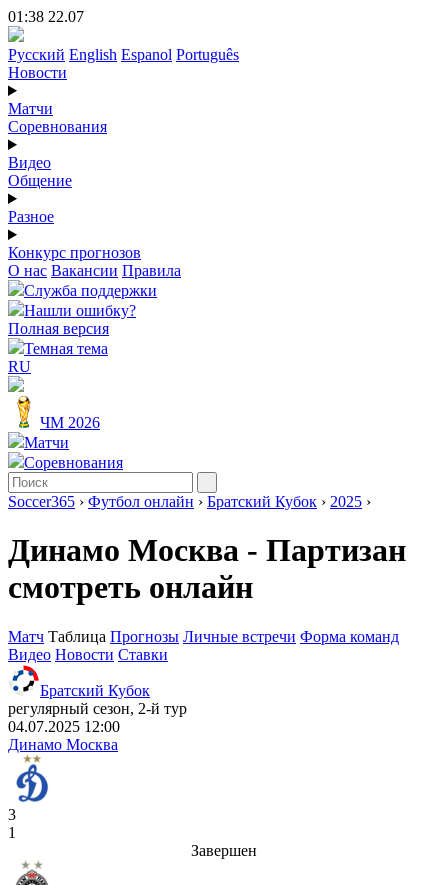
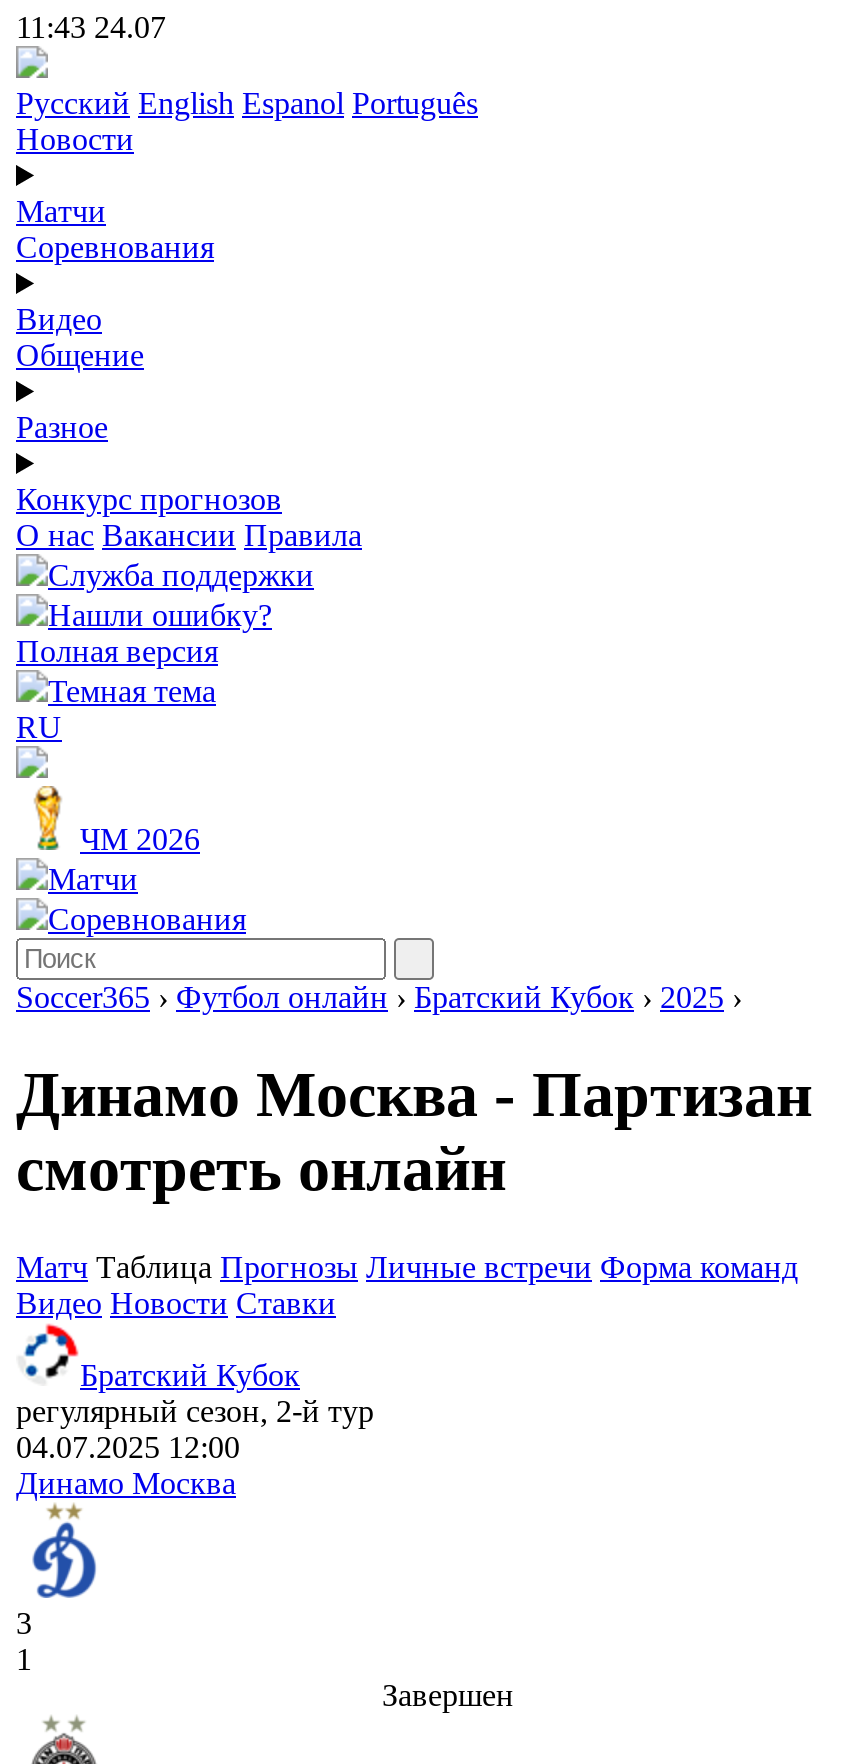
- 01:38 22.07
+ 11:43 24.07
